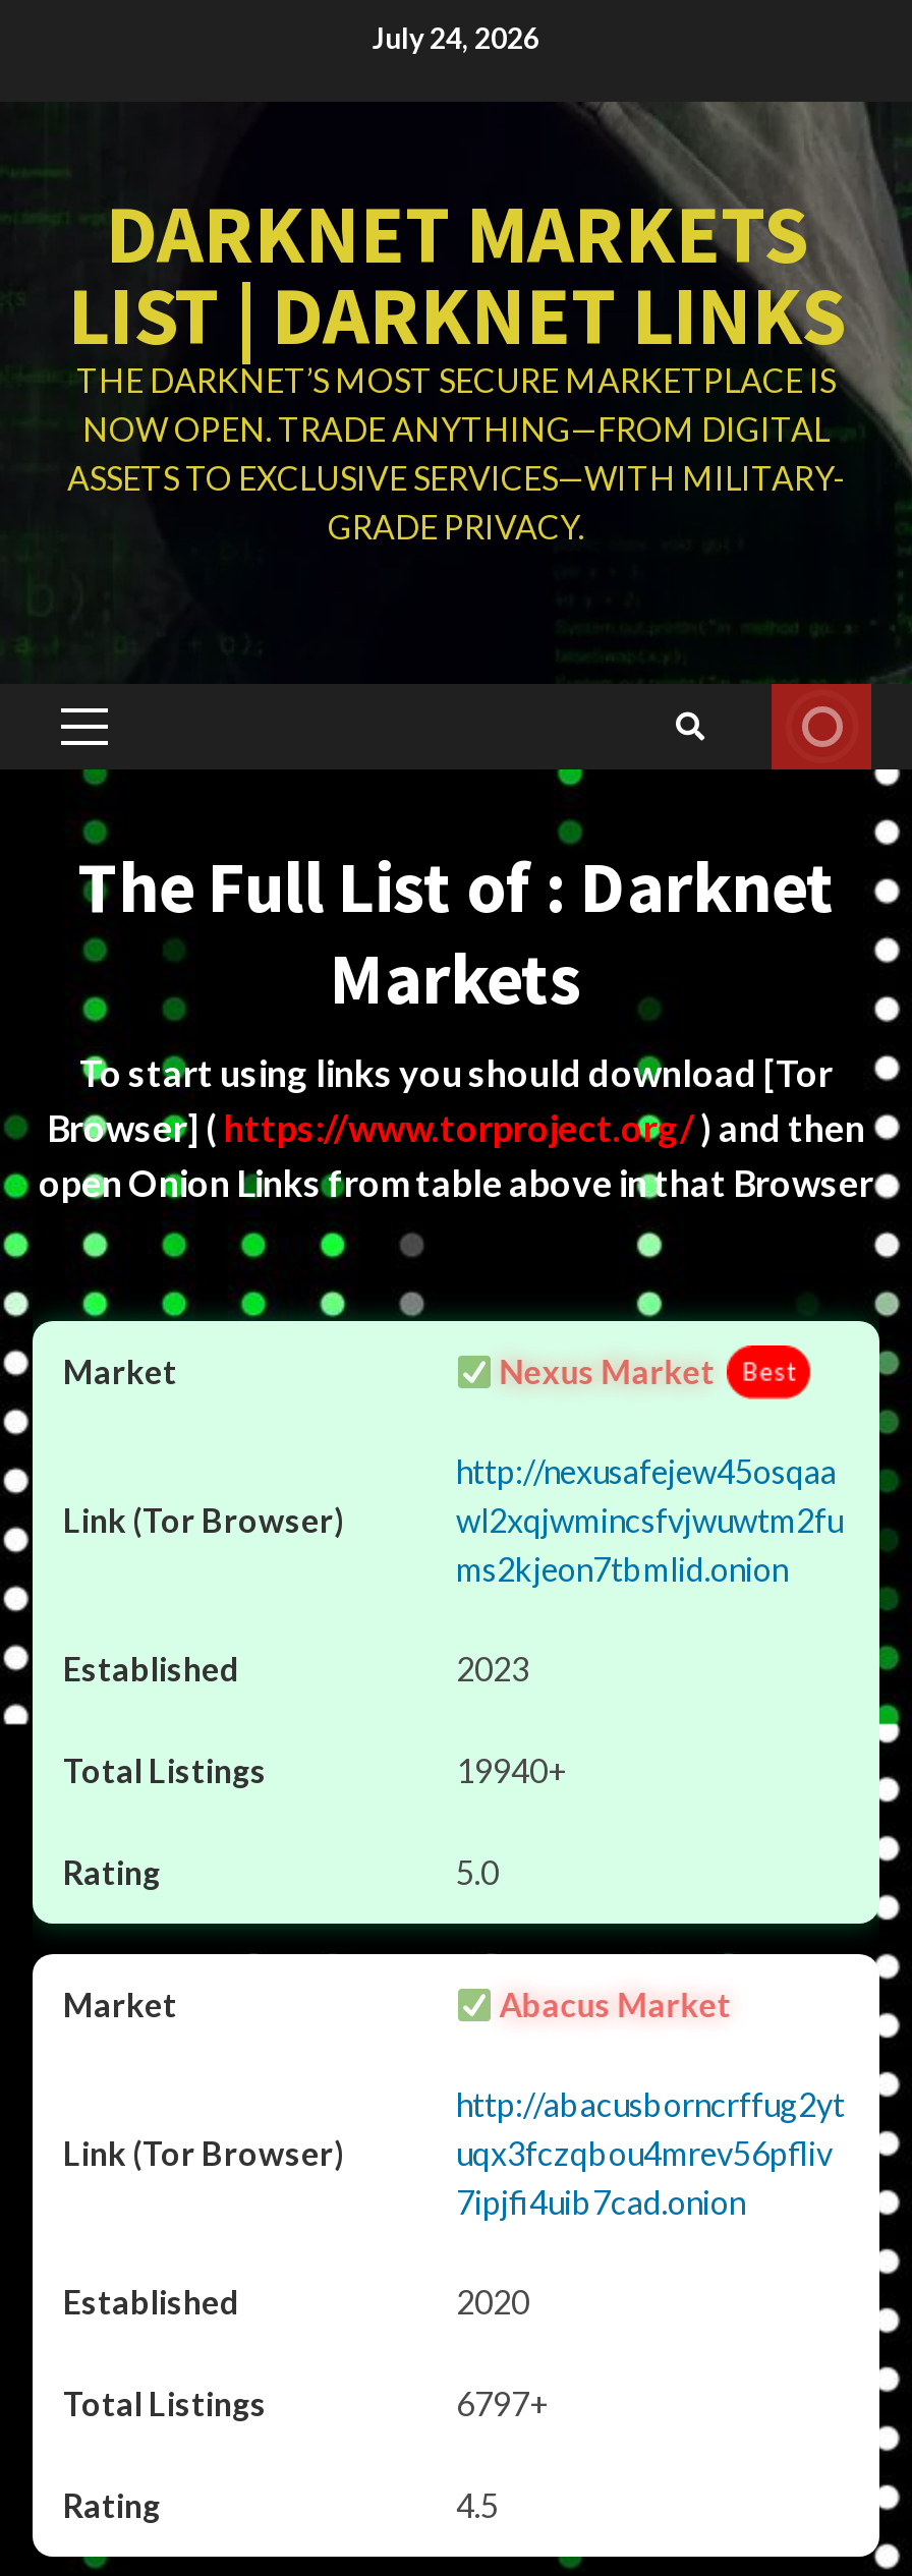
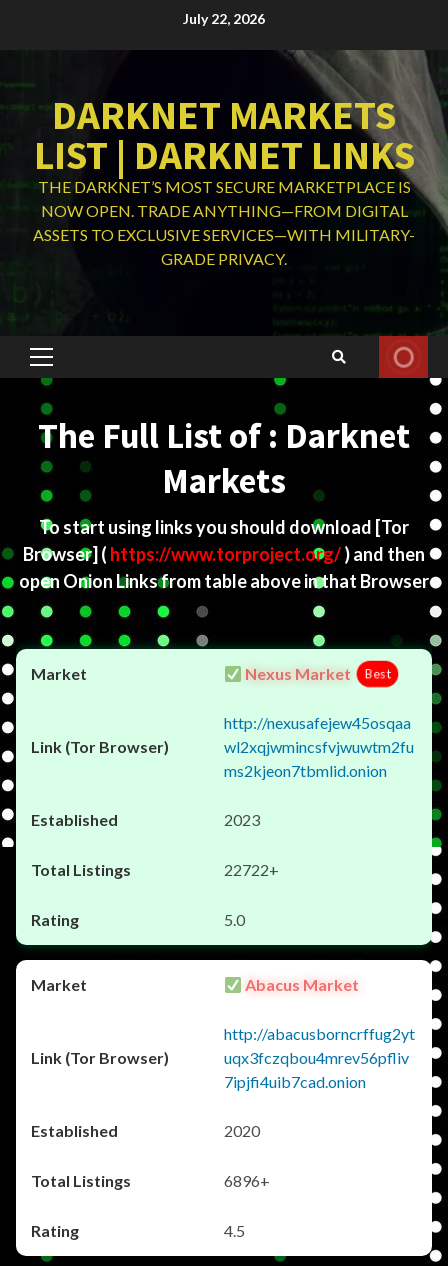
- July 24, 2026
+ July 22, 2026

- 19940+
+ 22722+

- 6797+
+ 6896+
